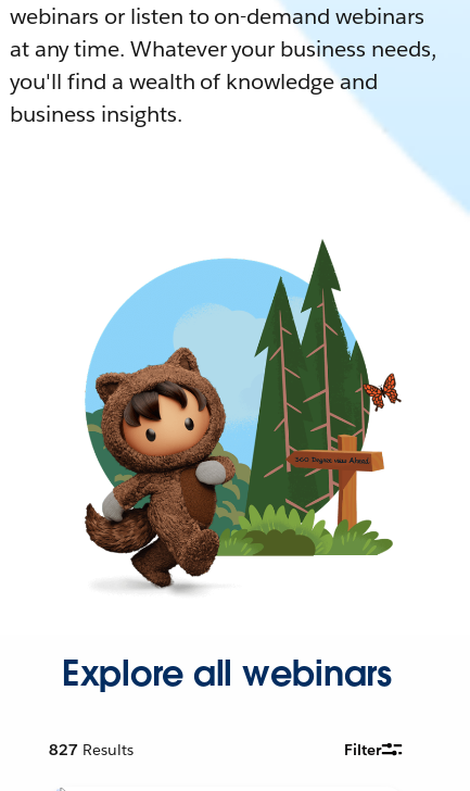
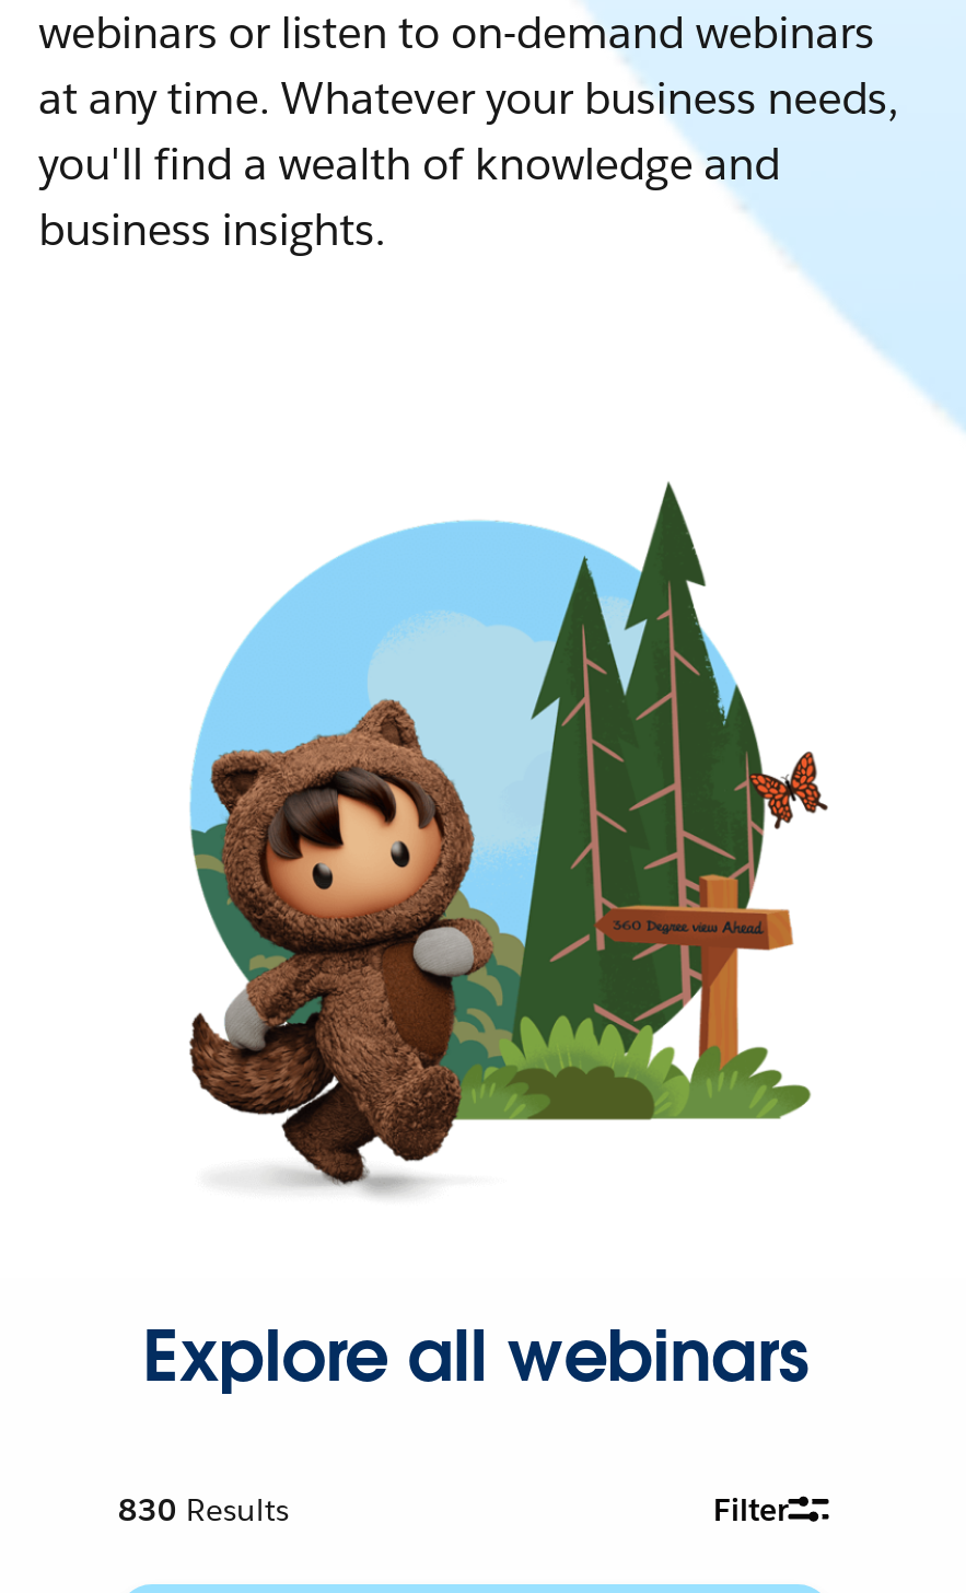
- 827 Results
+ 830 Results
